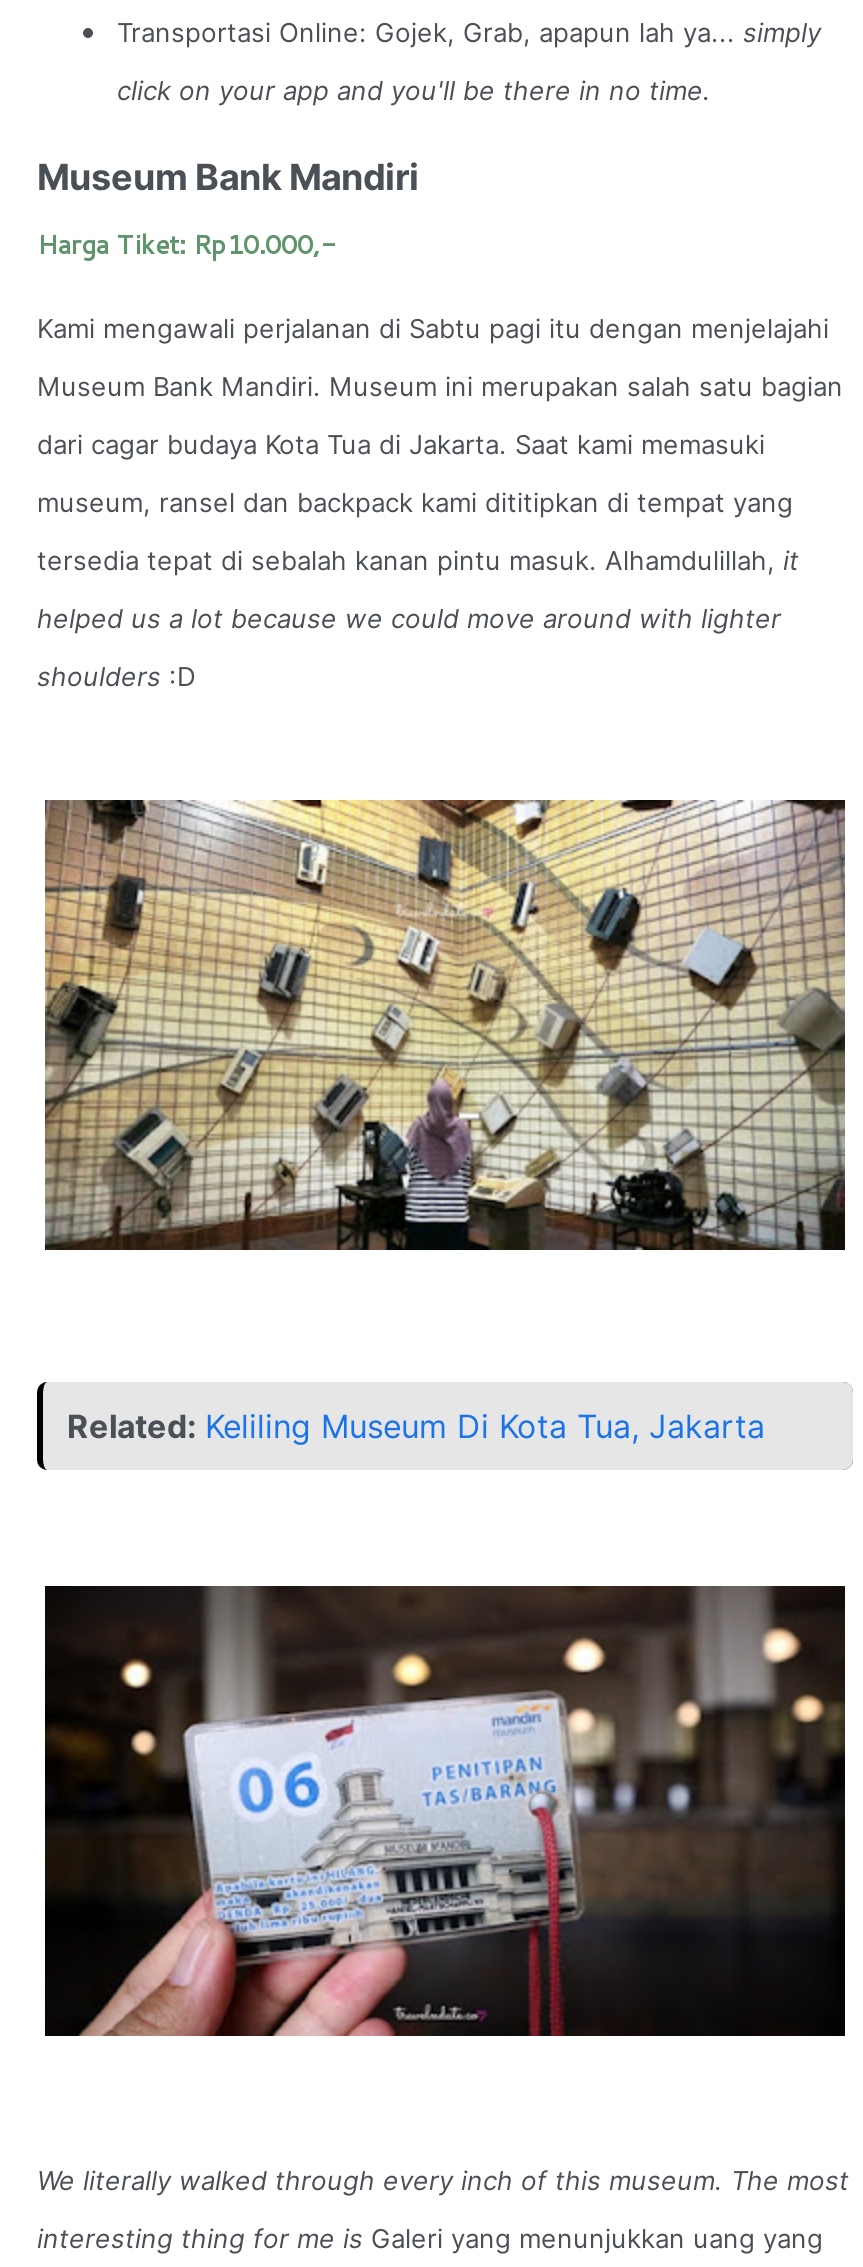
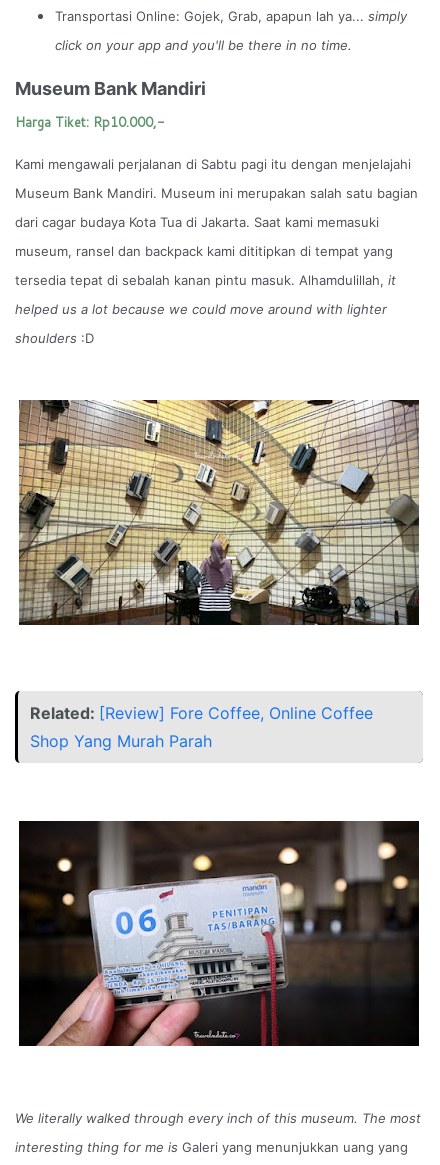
- Related: Keliling Museum Di Kota Tua, Jakarta
+ Related: [Review] Fore Coffee, Online Coffee
+ Shop Yang Murah Parah
